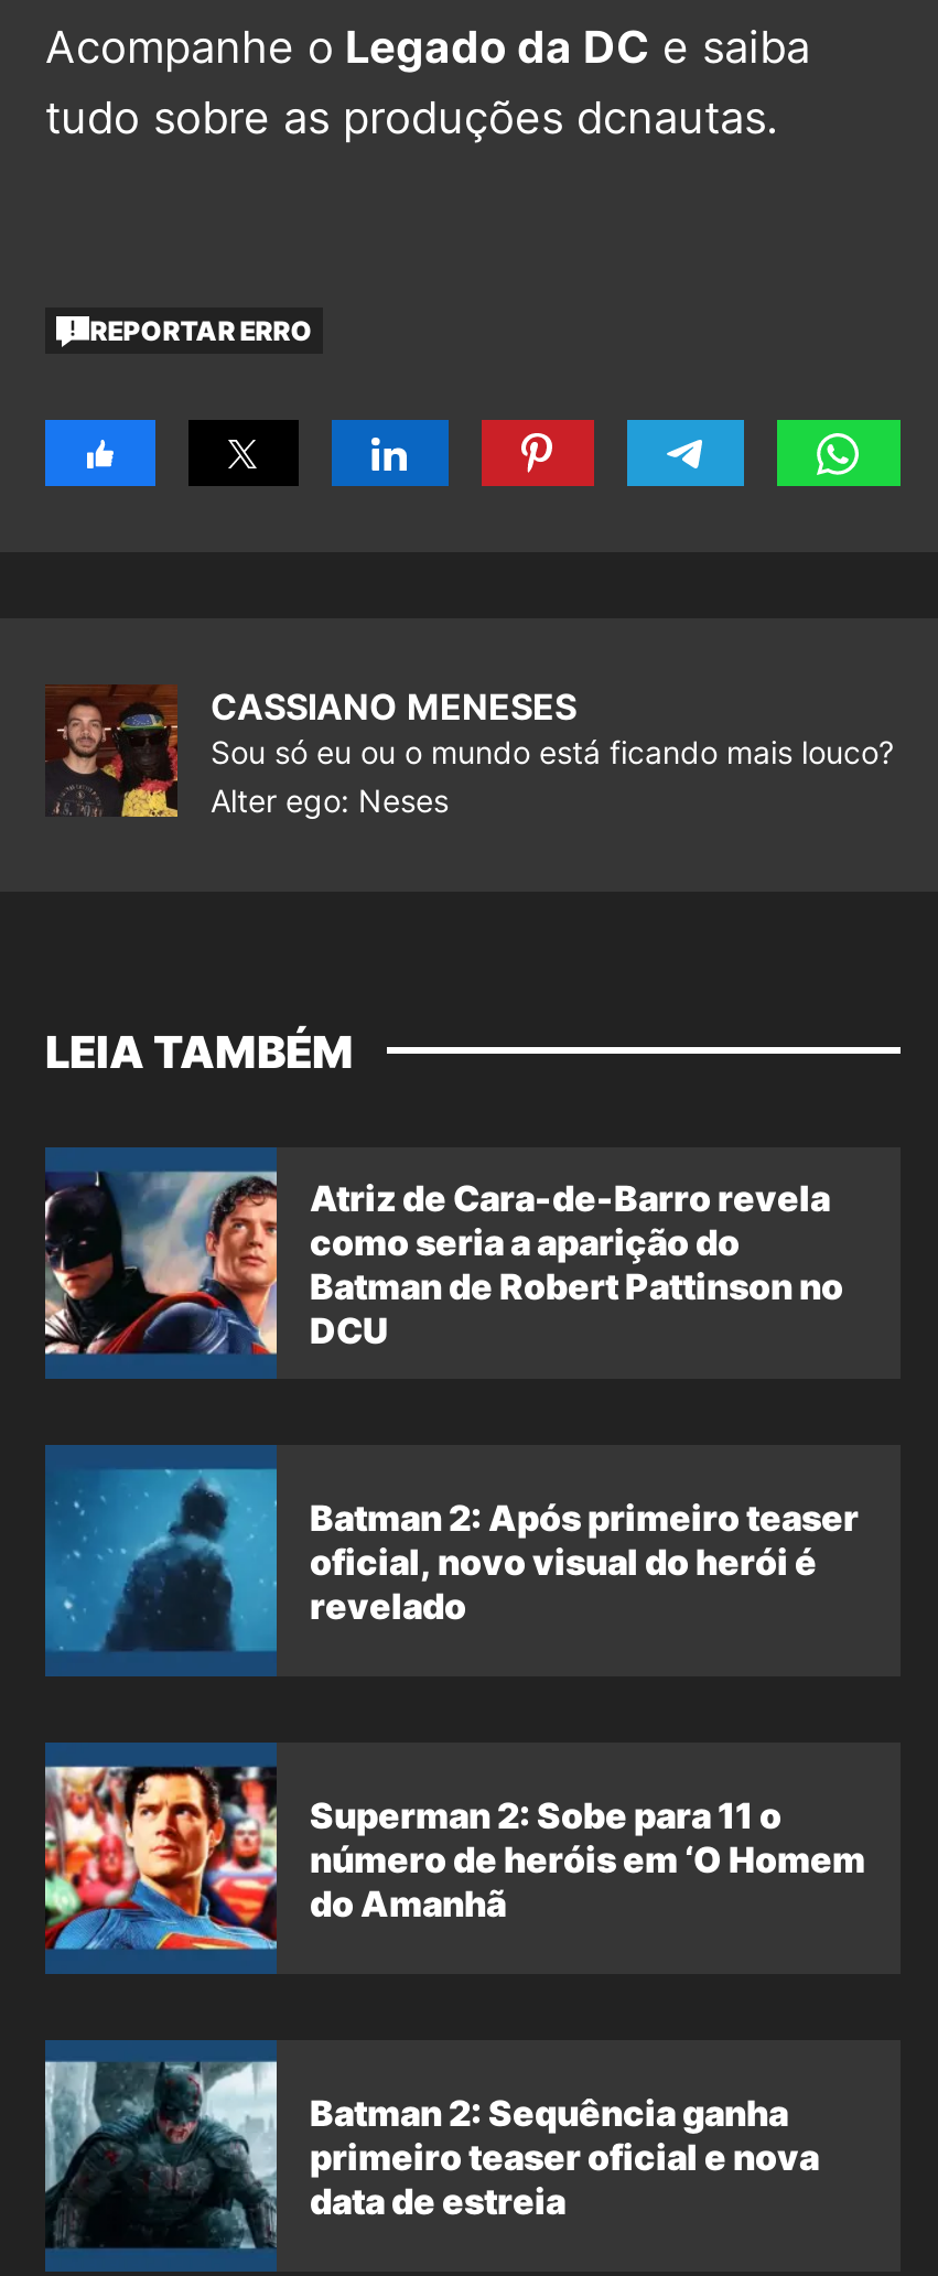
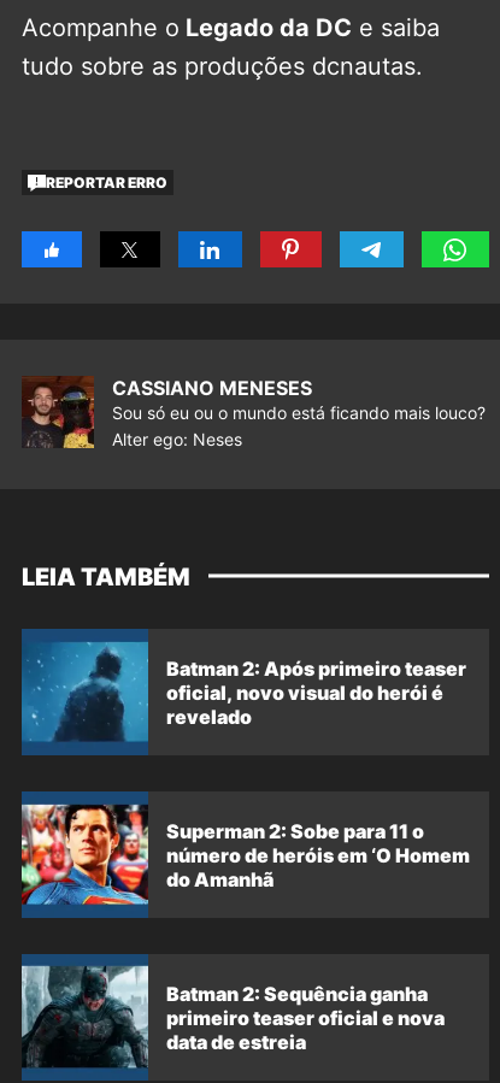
- [image]
- Atriz de Cara-de-Barro revela
- como seria a aparição do
- Batman de Robert Pattinson no
- DCU
